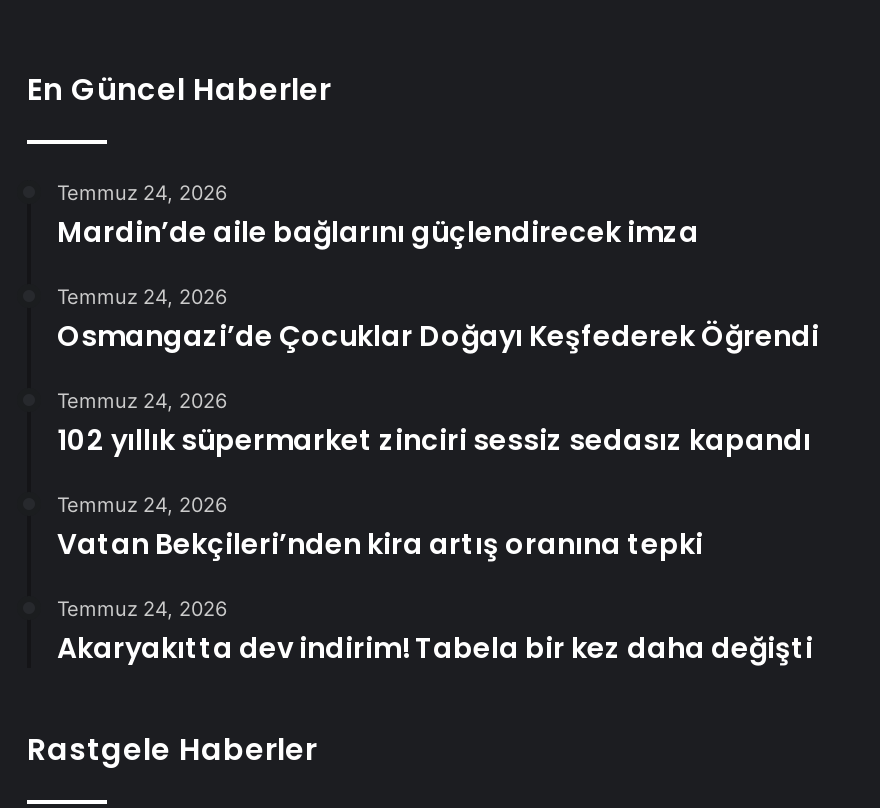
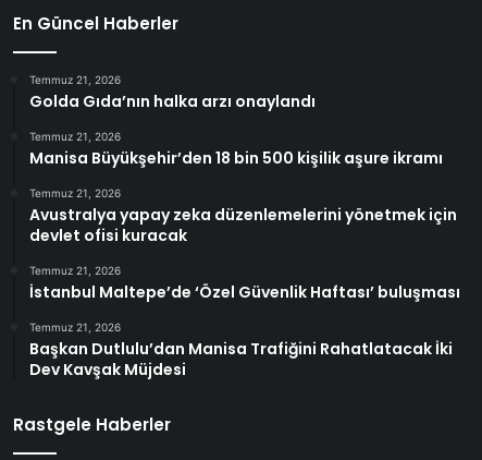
- Temmuz 24, 2026
- Mardin’de aile bağlarını güçlendirecek imza
+ Temmuz 21, 2026
+ Golda Gıda’nın halka arzı onaylandı

- Temmuz 24, 2026
- Osmangazi’de Çocuklar Doğayı Keşfederek Öğrendi
+ Temmuz 21, 2026
+ Manisa Büyükşehir’den 18 bin 500 kişilik aşure ikramı

- Temmuz 24, 2026
- 102 yıllık süpermarket zinciri sessiz sedasız kapandı
+ Temmuz 21, 2026
+ Avustralya yapay zeka düzenlemelerini yönetmek için
+ devlet ofisi kuracak

- Temmuz 24, 2026
- Vatan Bekçileri’nden kira artış oranına tepki
+ Temmuz 21, 2026
+ İstanbul Maltepe’de ‘Özel Güvenlik Haftası’ buluşması

- Temmuz 24, 2026
- Akaryakıtta dev indirim! Tabela bir kez daha değişti
+ Temmuz 21, 2026
+ Başkan Dutlulu’dan Manisa Trafiğini Rahatlatacak İki
+ Dev Kavşak Müjdesi
